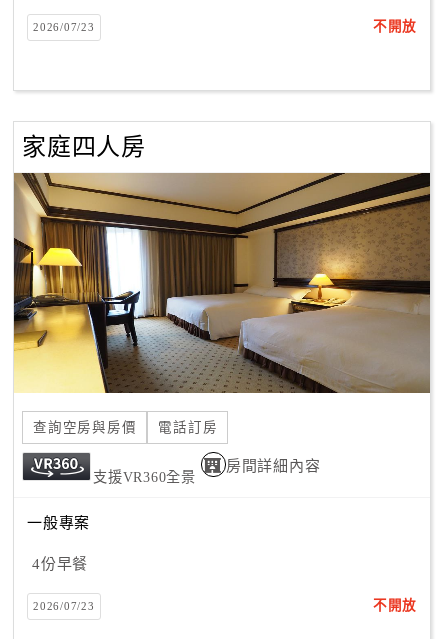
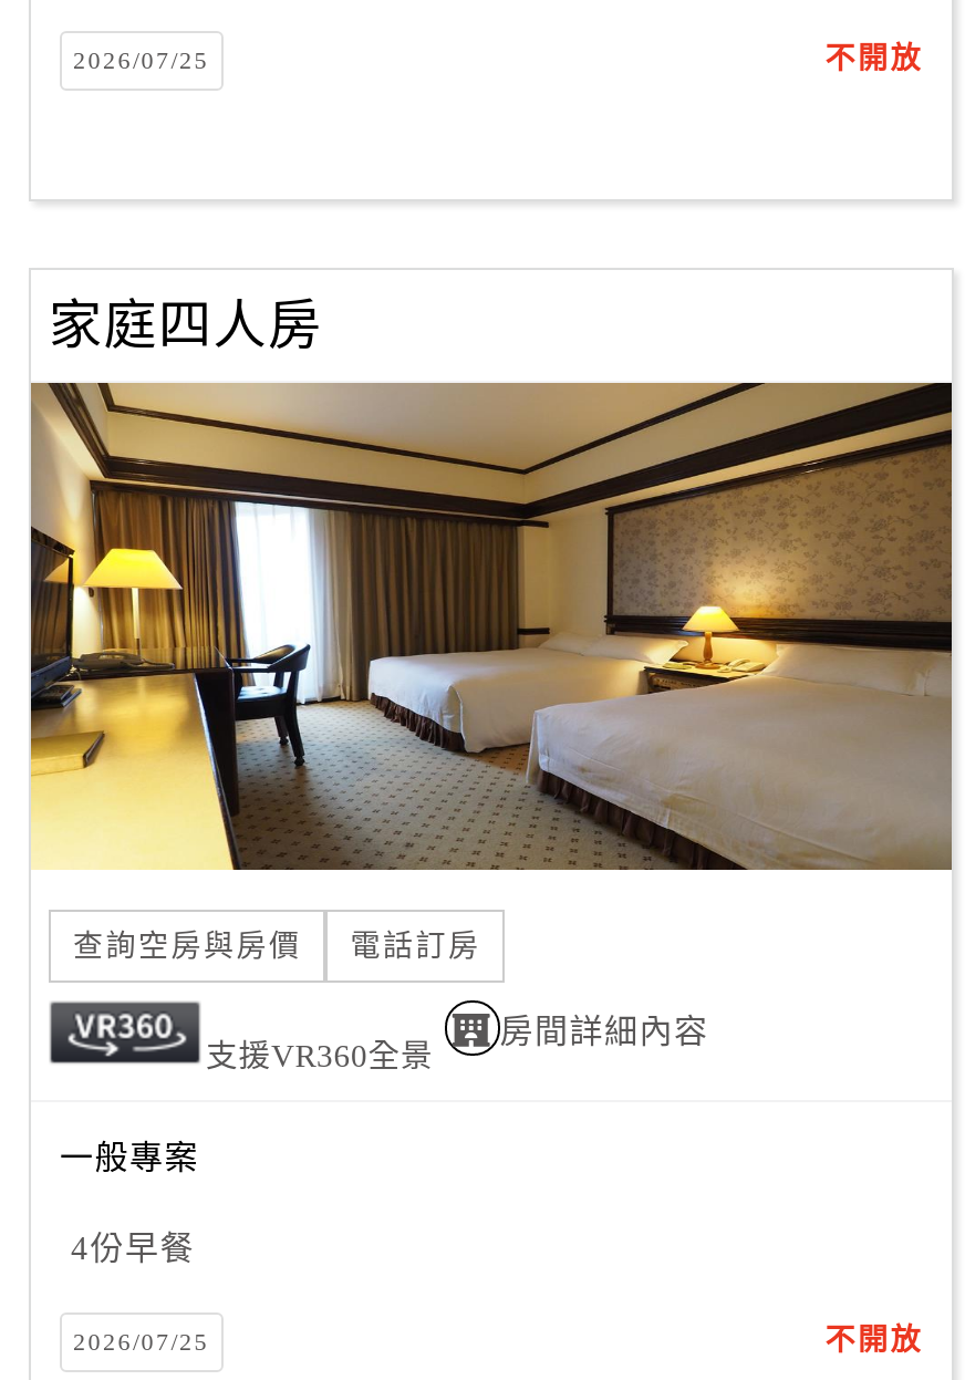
- 2026/07/23
+ 2026/07/25

- 2026/07/23
+ 2026/07/25
